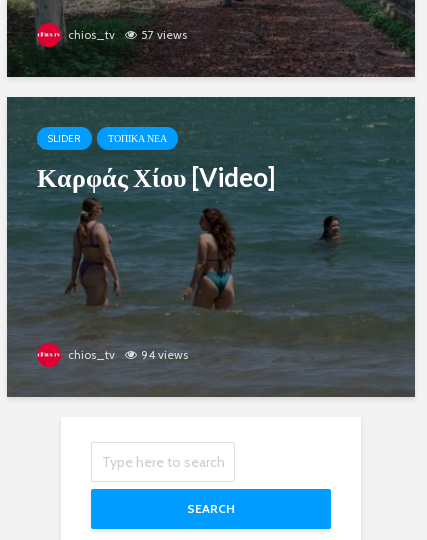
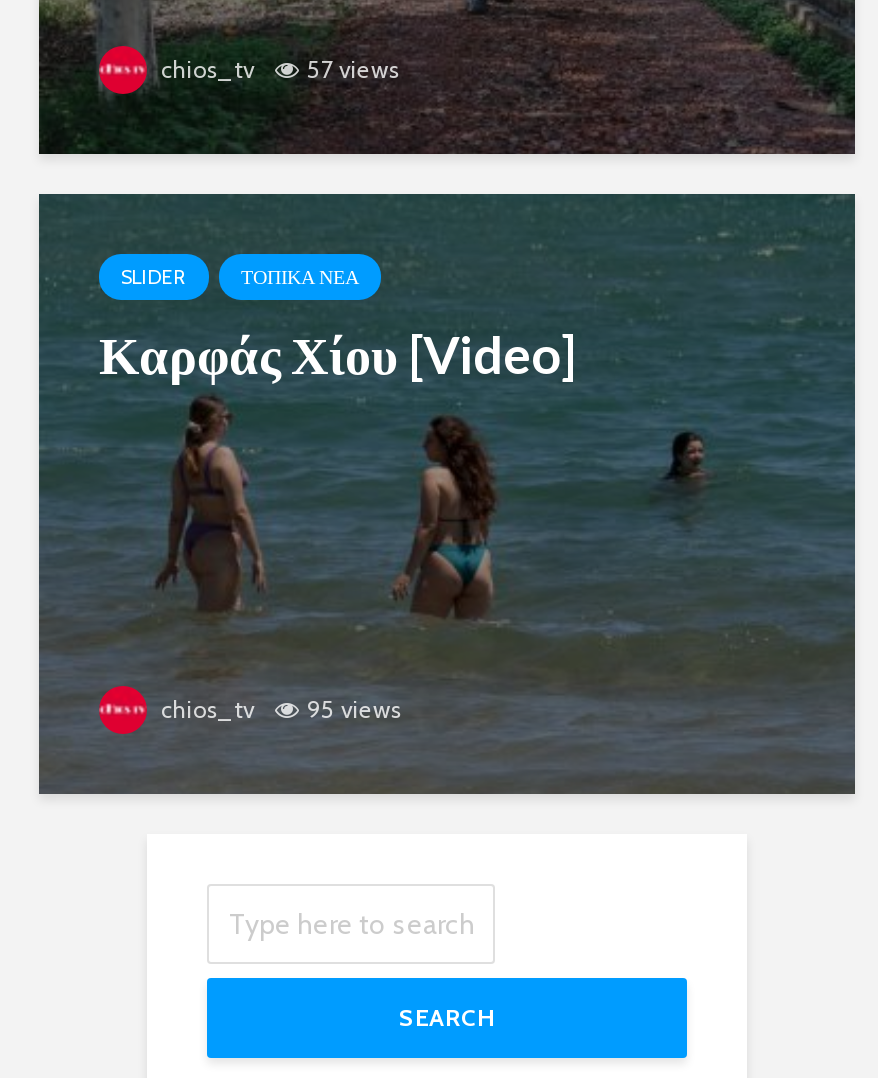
- chios_tv 94 views
+ chios_tv 95 views
